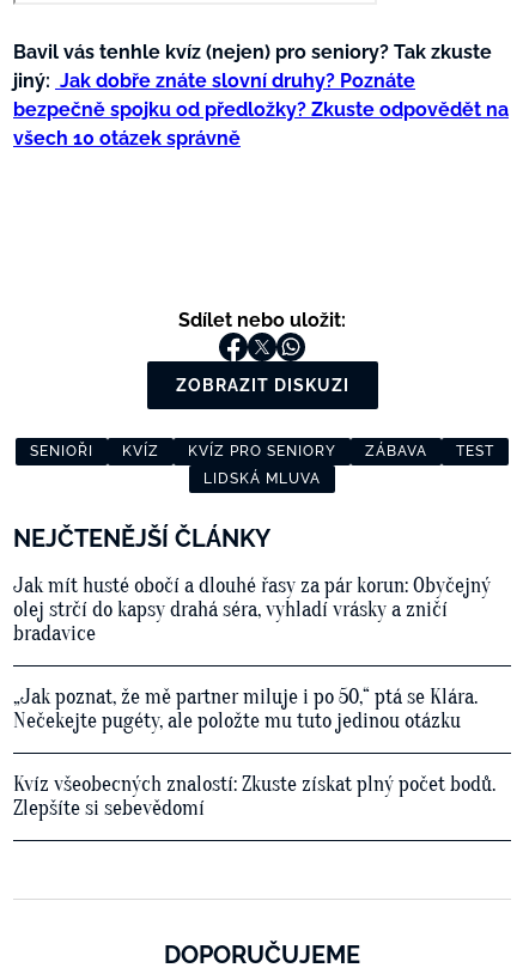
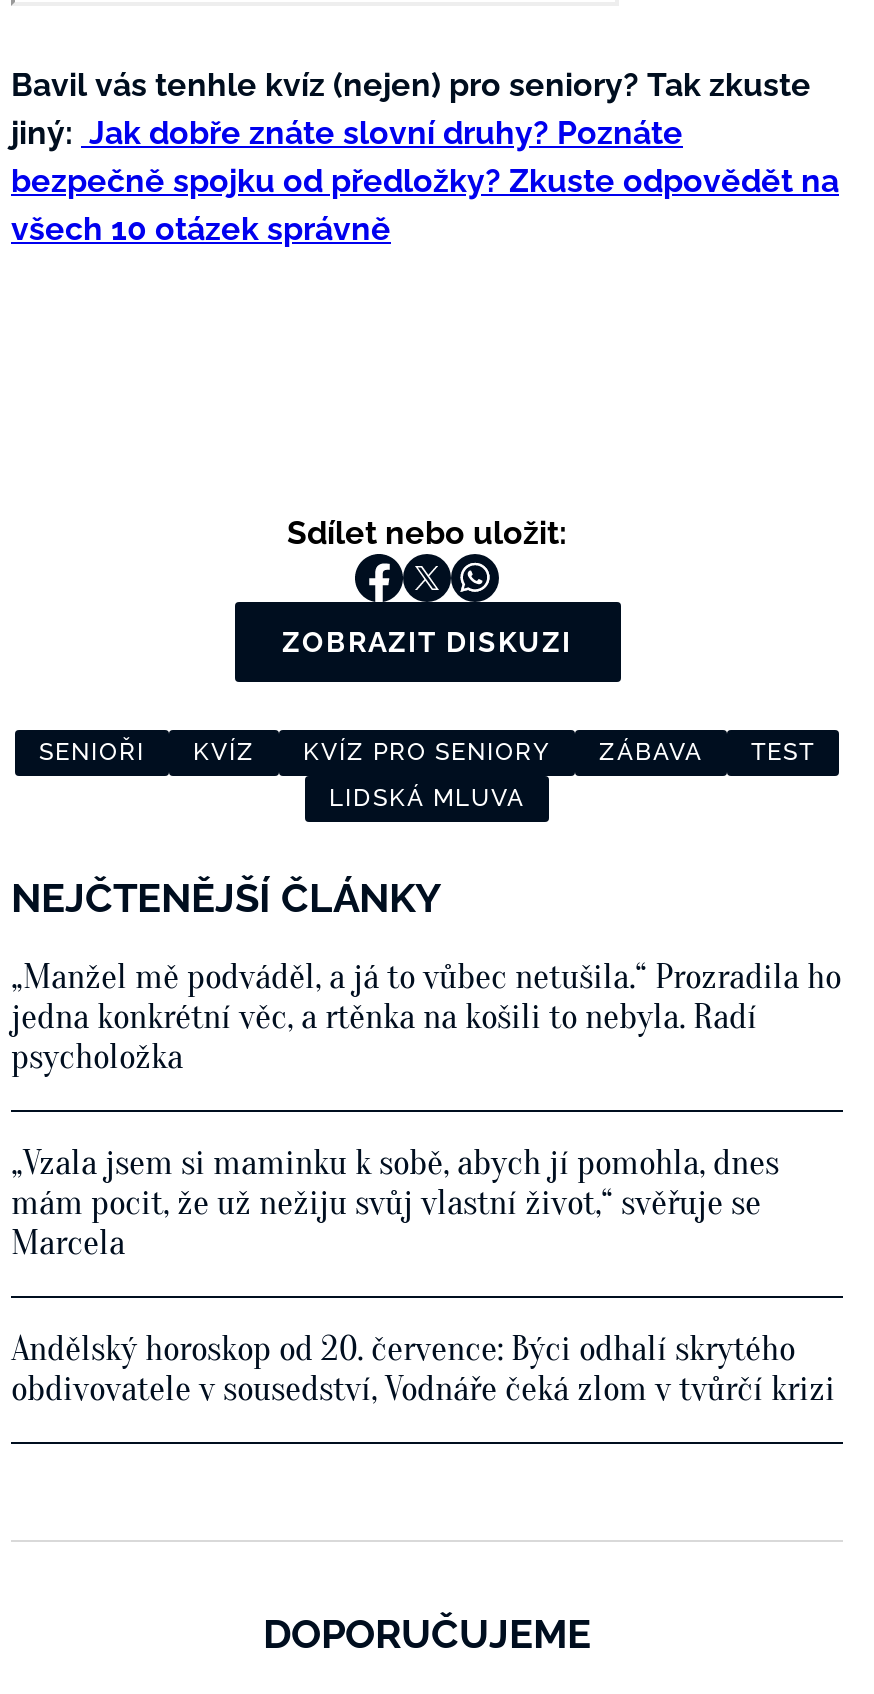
- Jak mít husté obočí a dlouhé řasy za pár korun: Obyčejný
- olej strčí do kapsy drahá séra, vyhladí vrásky a zničí
- bradavice
+ „Manžel mě podváděl, a já to vůbec netušila.“ Prozradila ho
+ jedna konkrétní věc, a rtěnka na košili to nebyla. Radí
+ psycholožka

- „Jak poznat, že mě partner miluje i po 50,“ ptá se Klára.
- Nečekejte pugéty, ale položte mu tuto jedinou otázku
+ „Vzala jsem si maminku k sobě, abych jí pomohla, dnes
+ mám pocit, že už nežiju svůj vlastní život,“ svěřuje se
+ Marcela

- Kvíz všeobecných znalostí: Zkuste získat plný počet bodů.
- Zlepšíte si sebevědomí
+ Andělský horoskop od 20. července: Býci odhalí skrytého
+ obdivovatele v sousedství, Vodnáře čeká zlom v tvůrčí krizi
